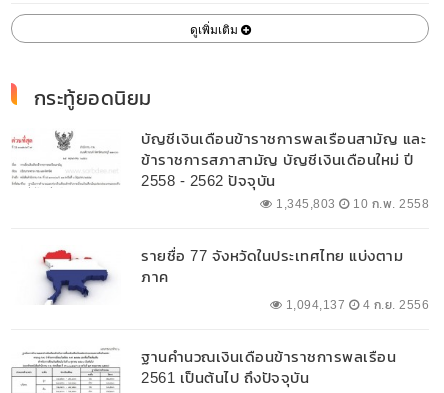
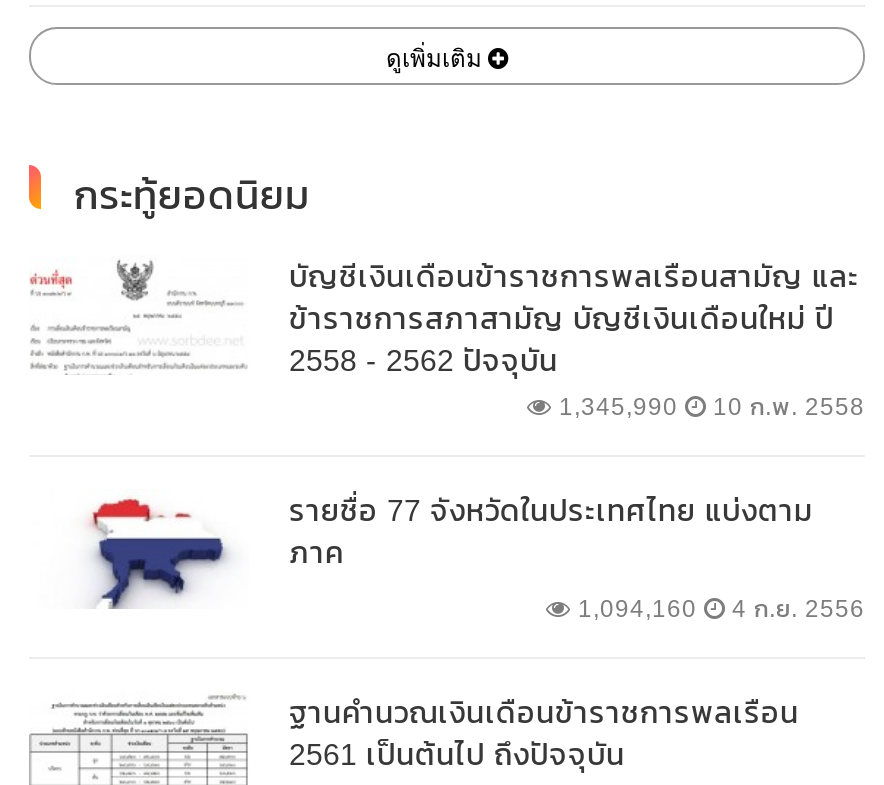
- 1,345,803 10 ก.พ. 2558
+ 1,345,990 10 ก.พ. 2558

- 1,094,137 4 ก.ย. 2556
+ 1,094,160 4 ก.ย. 2556
